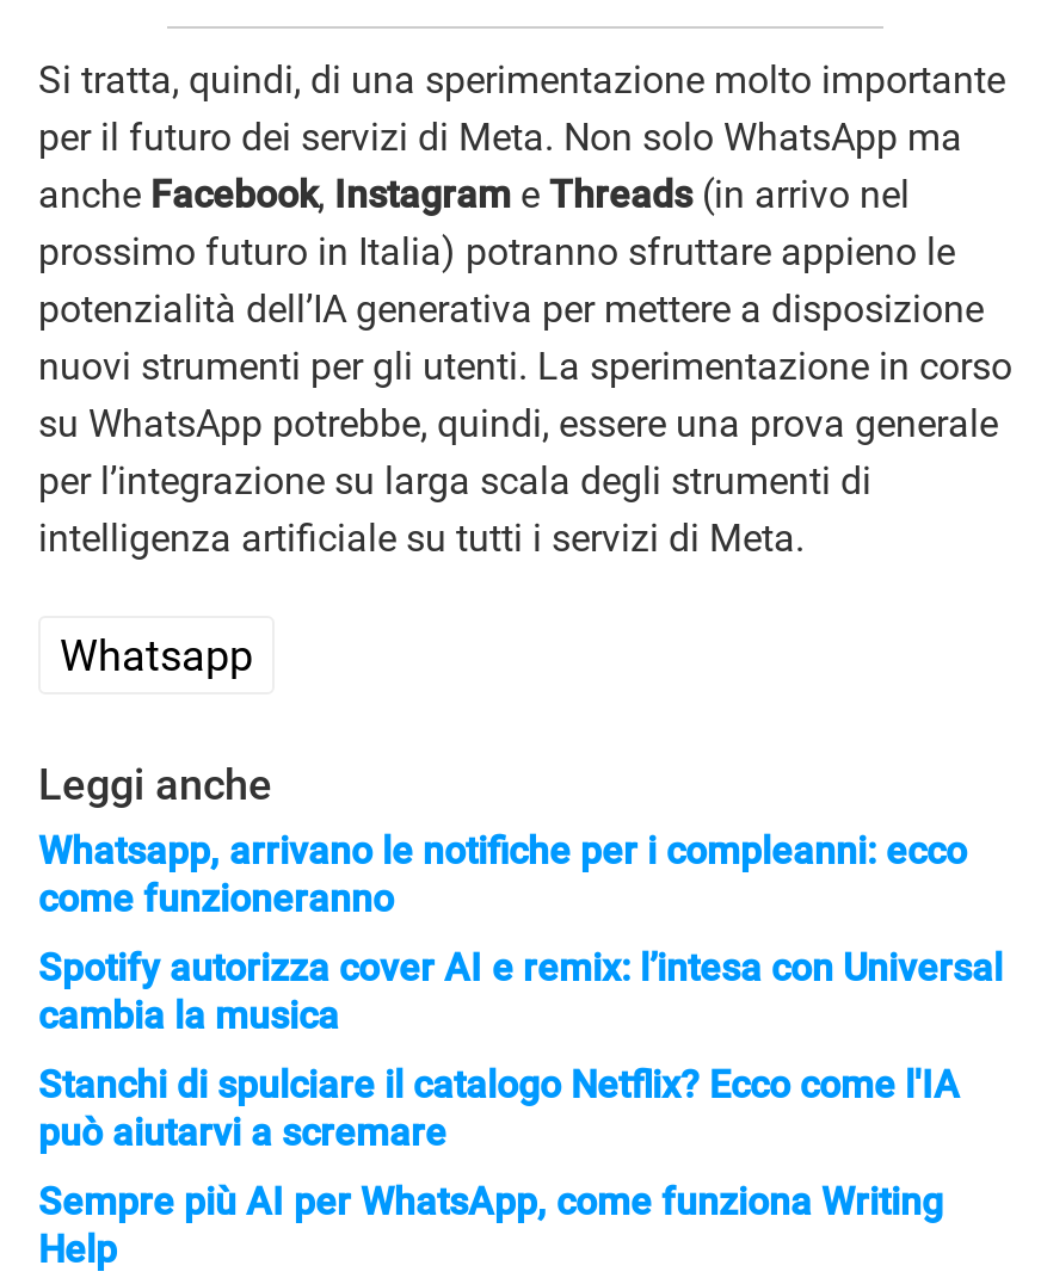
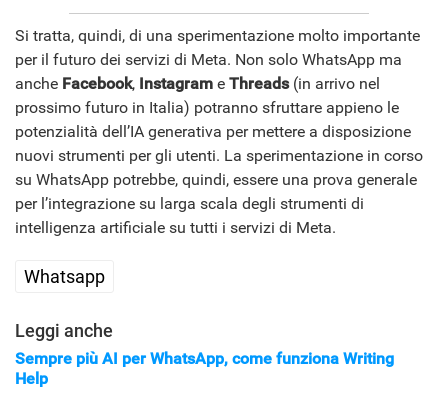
- Whatsapp, arrivano le notifiche per i compleanni: ecco
- come funzioneranno
- Spotify autorizza cover AI e remix: l’intesa con Universal
- cambia la musica
- Stanchi di spulciare il catalogo Netflix? Ecco come l'IA
- può aiutarvi a scremare
